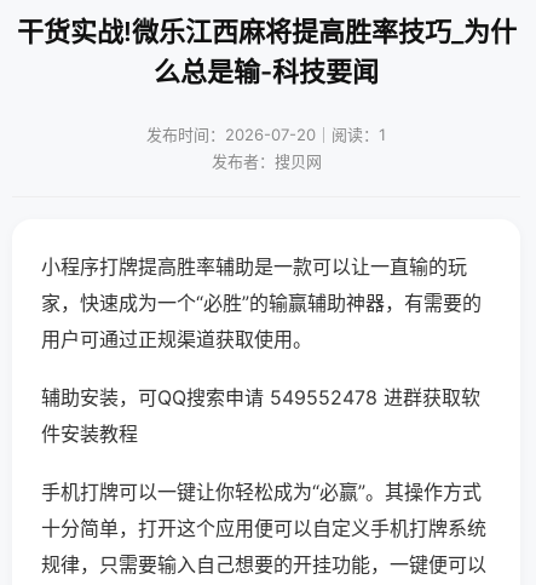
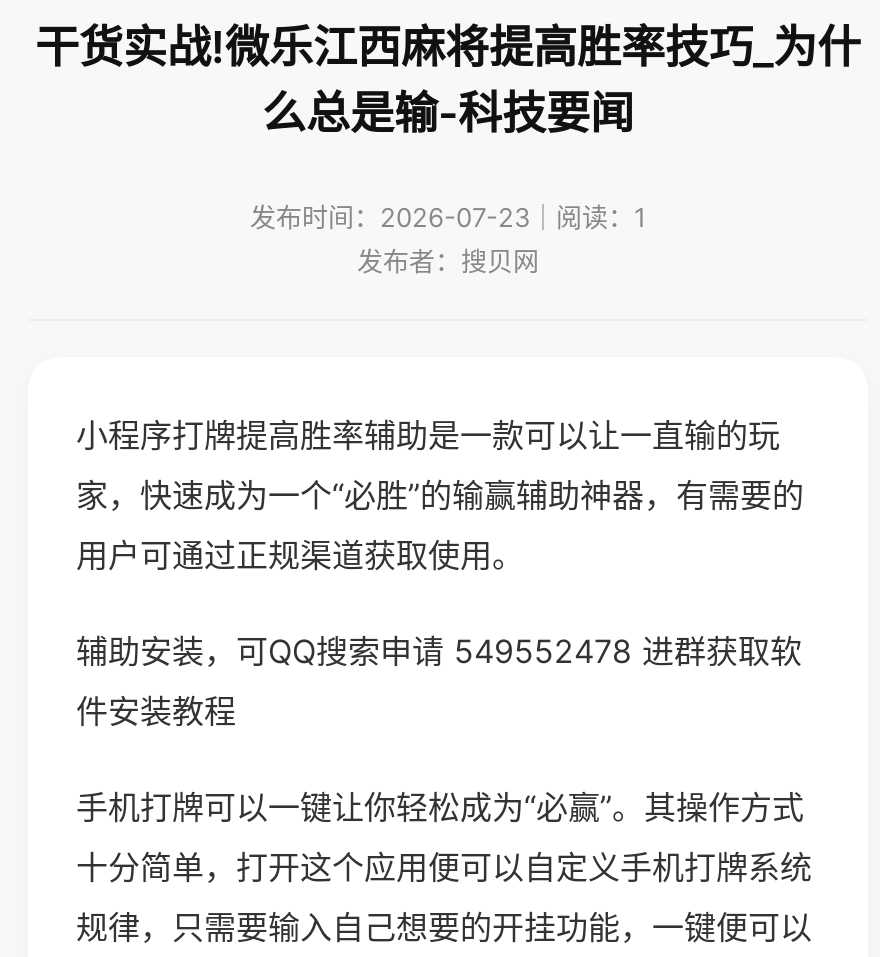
- 发布时间：2026-07-20｜阅读：1
+ 发布时间：2026-07-23｜阅读：1
